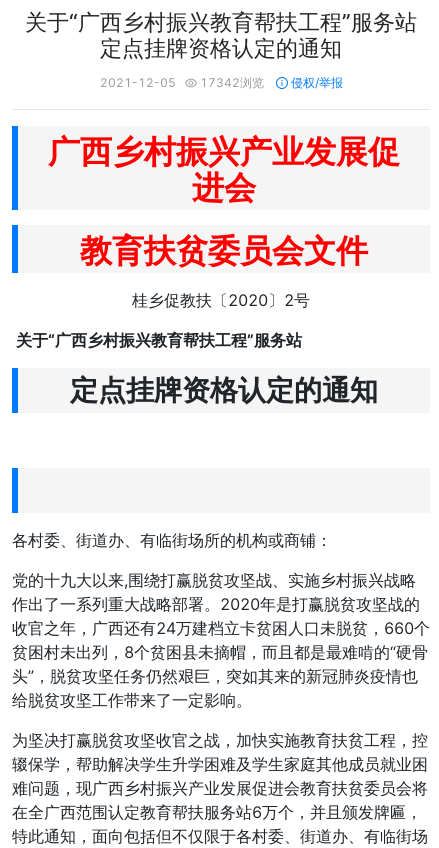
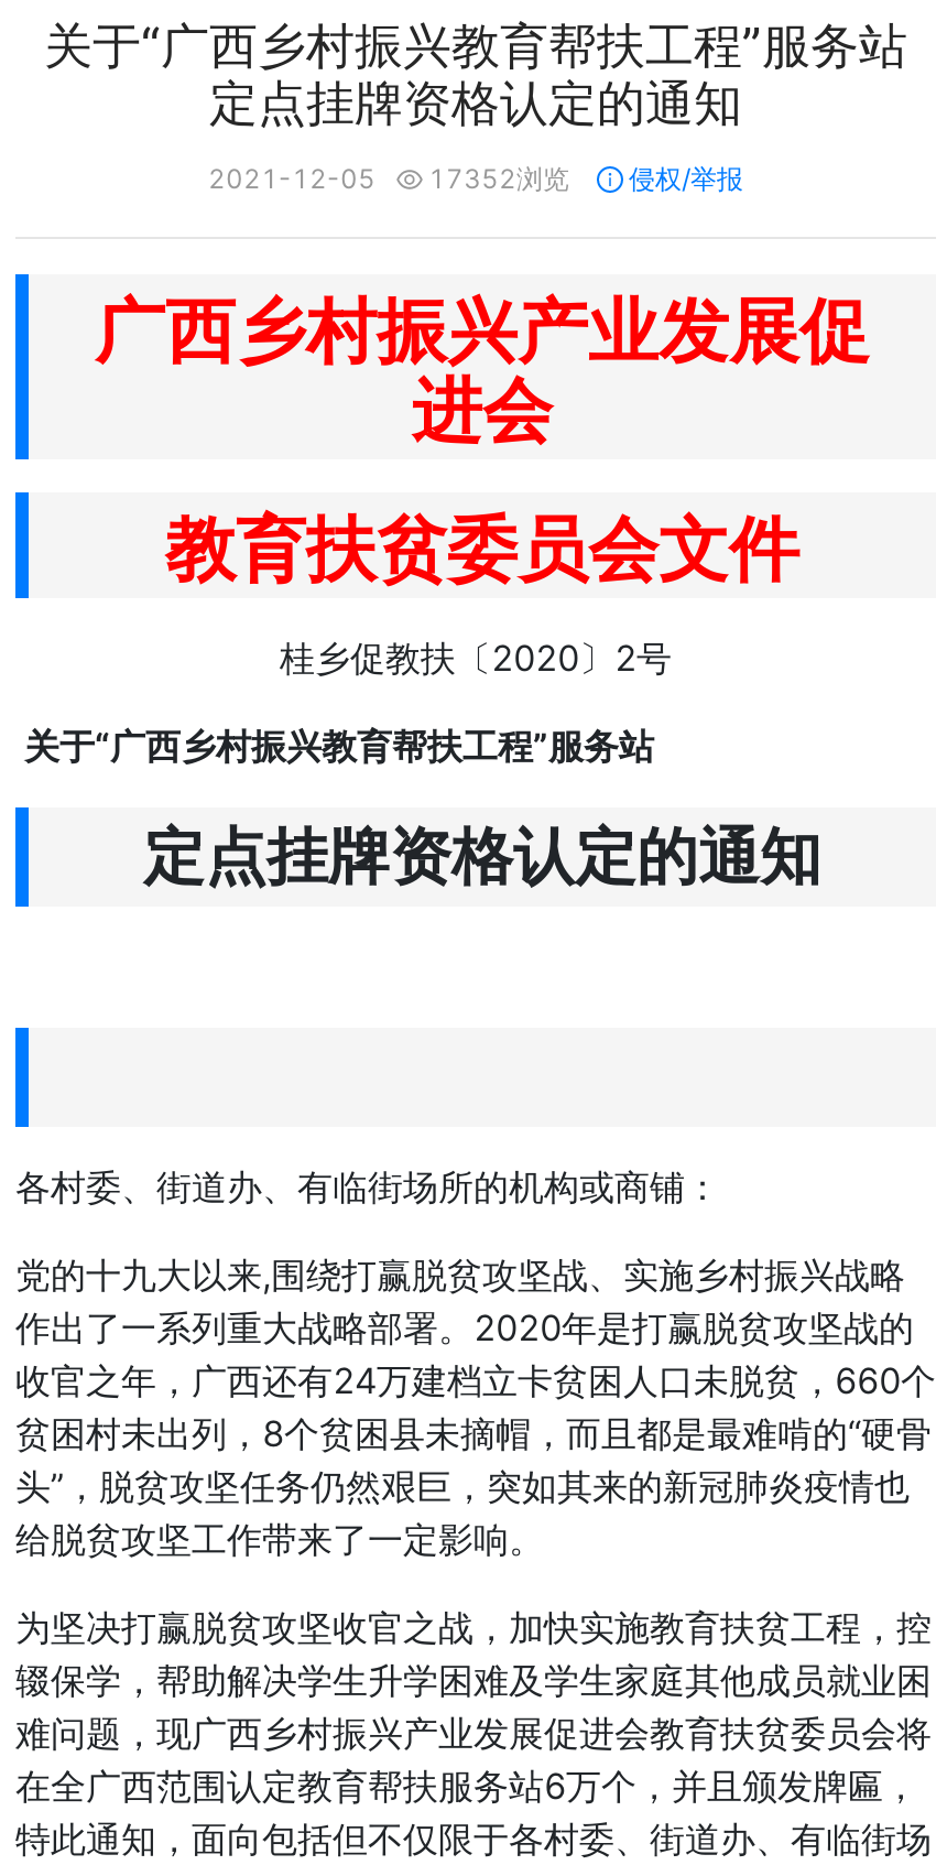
- 2021-12-05 17342浏览 侵权/举报
+ 2021-12-05 17352浏览 侵权/举报
